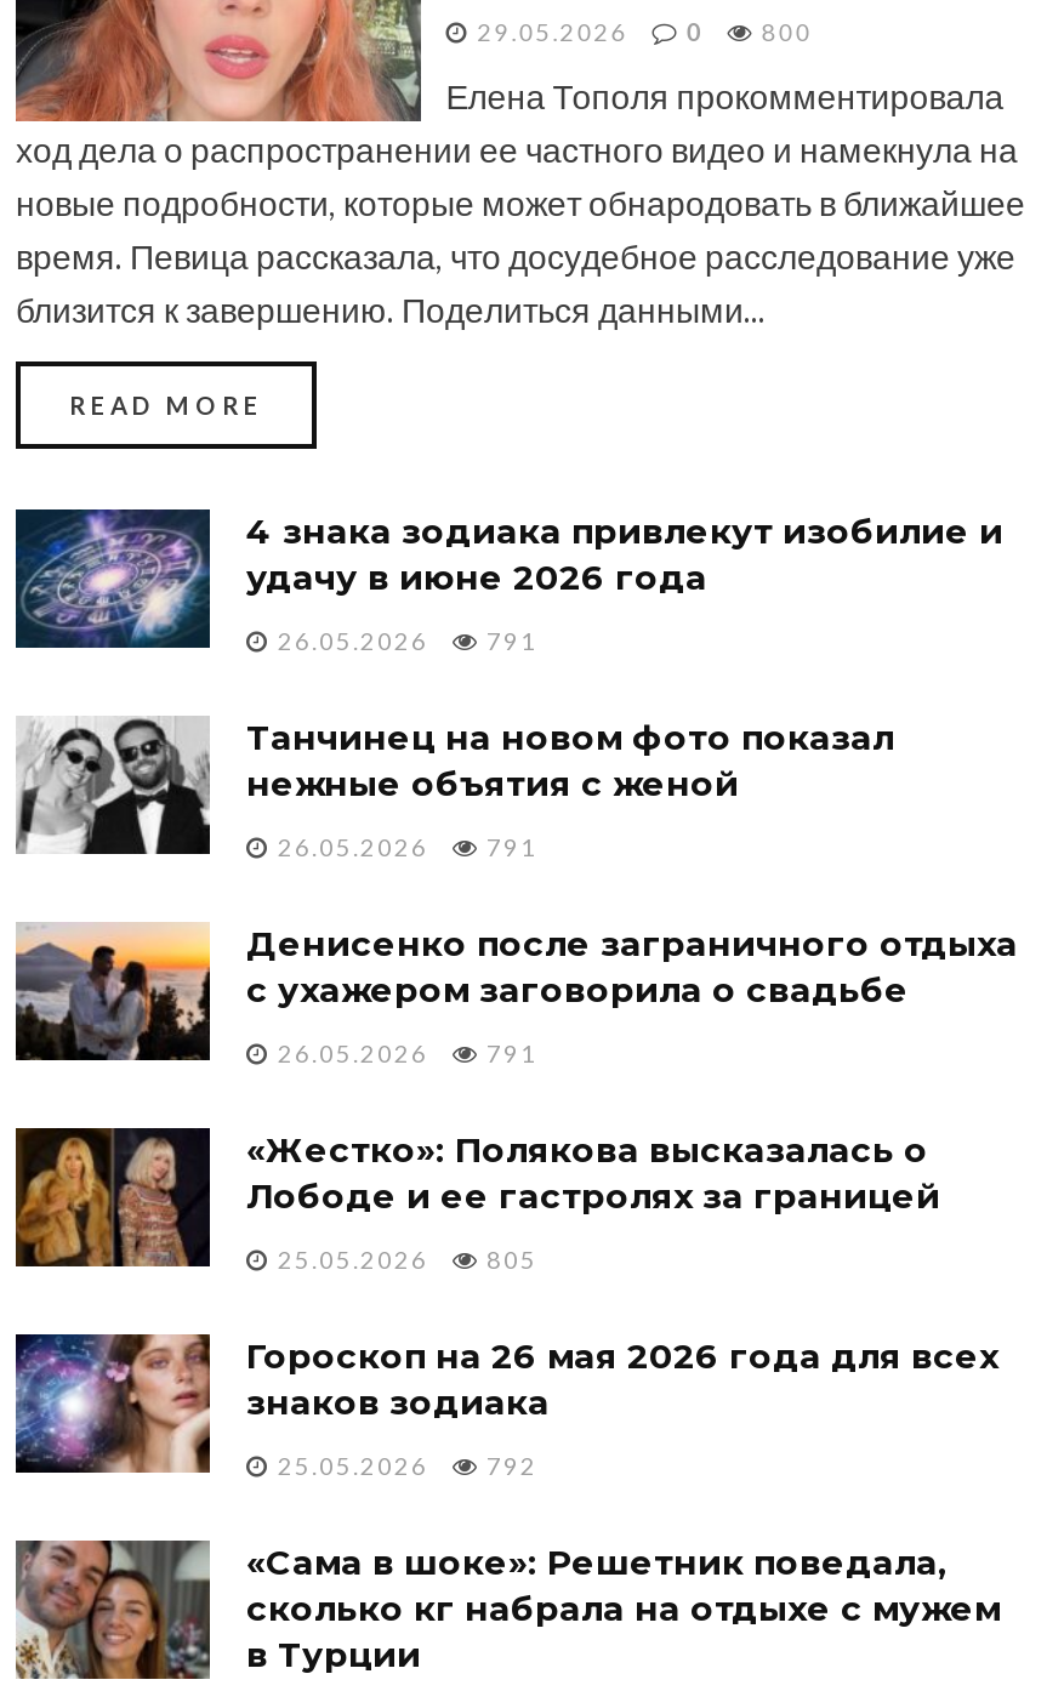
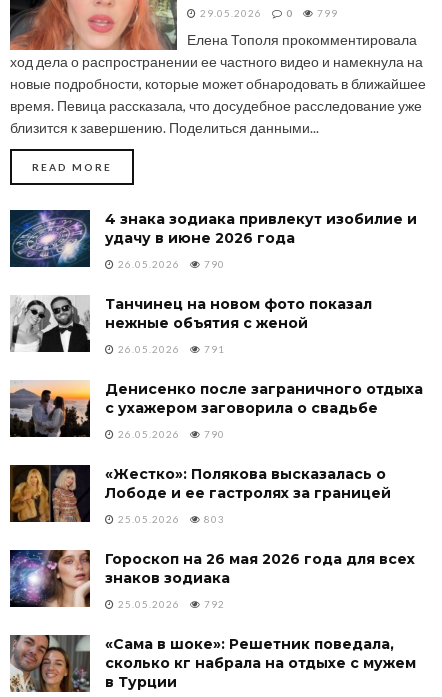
- 29.05.2026 0 800
+ 29.05.2026 0 799

- 26.05.2026 791
+ 26.05.2026 790

- 26.05.2026 791
+ 26.05.2026 790

- 25.05.2026 805
+ 25.05.2026 803
